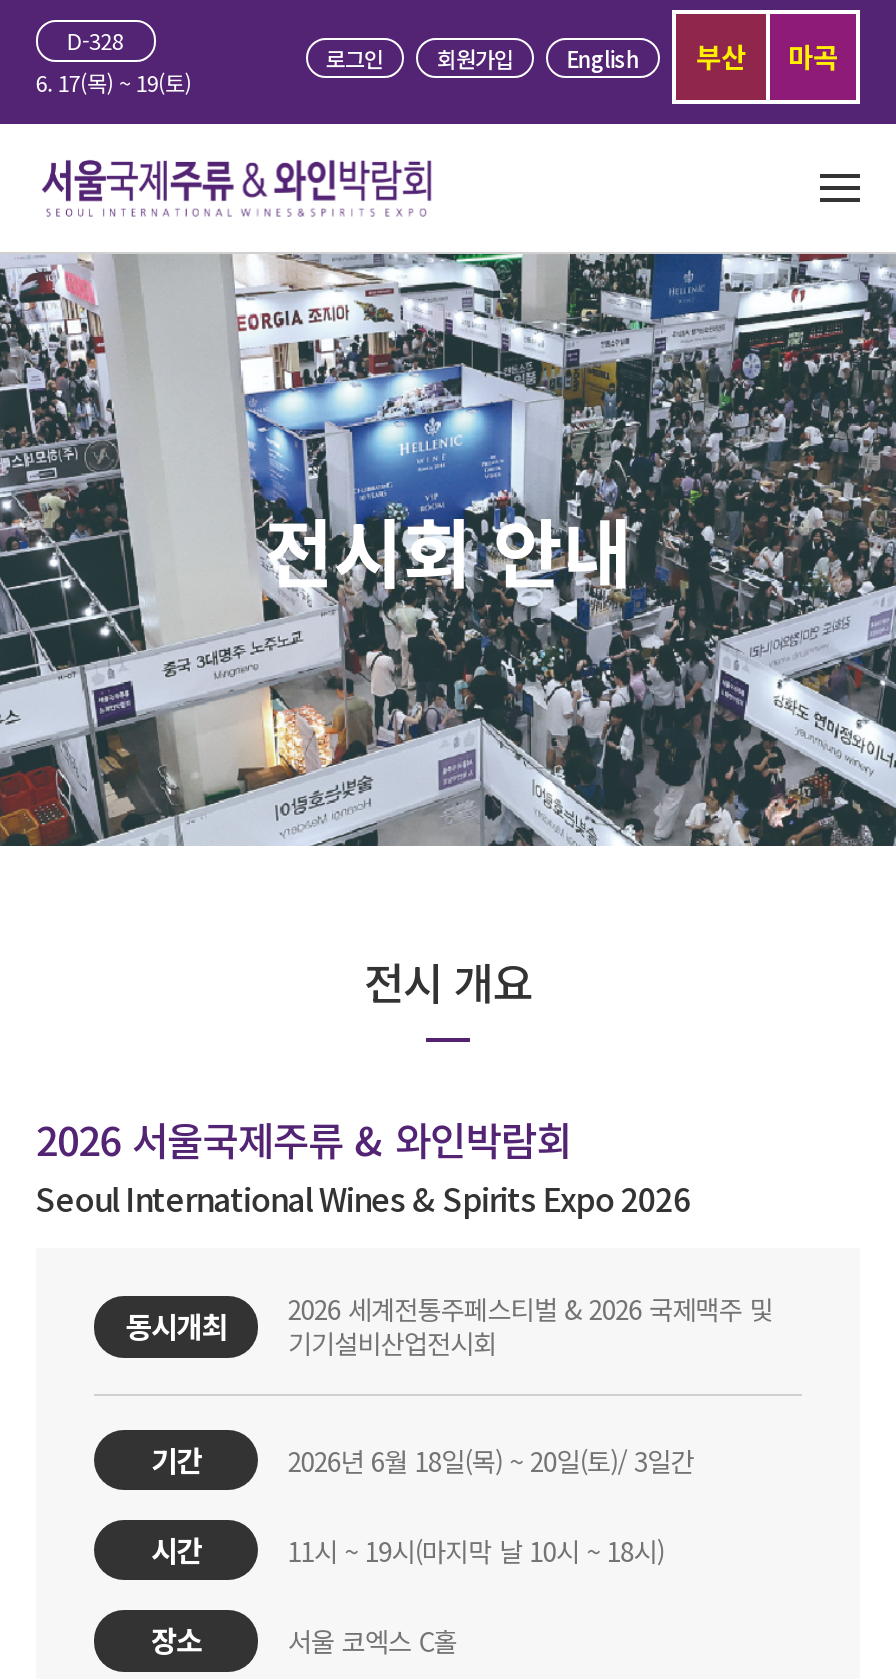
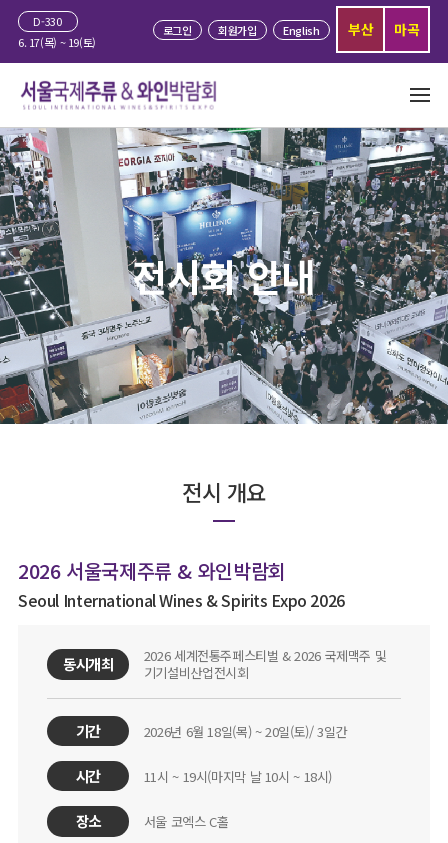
- D-328
+ D-330
